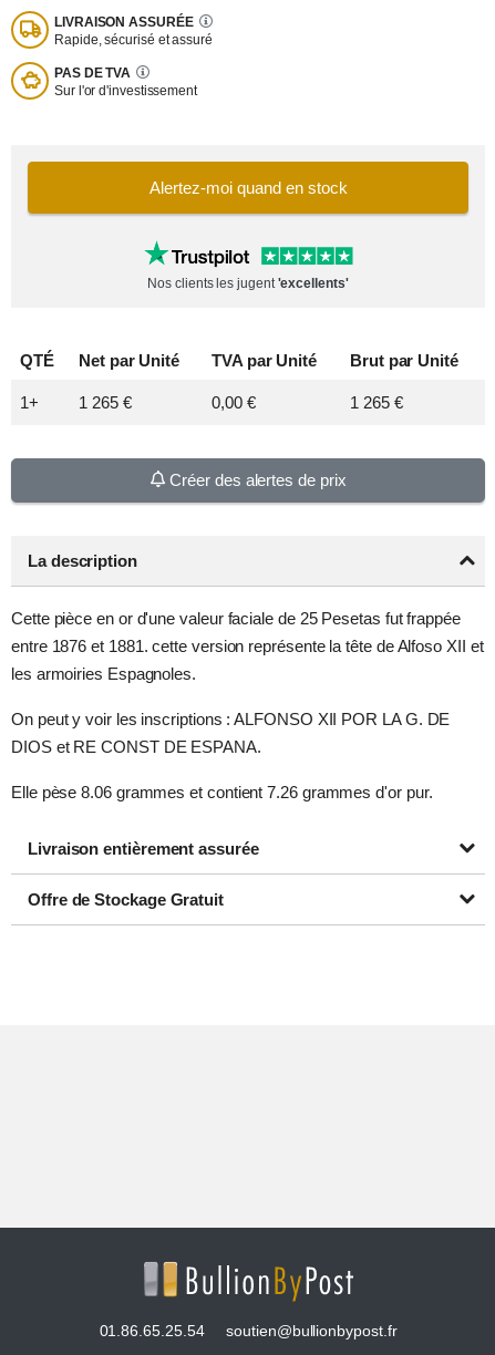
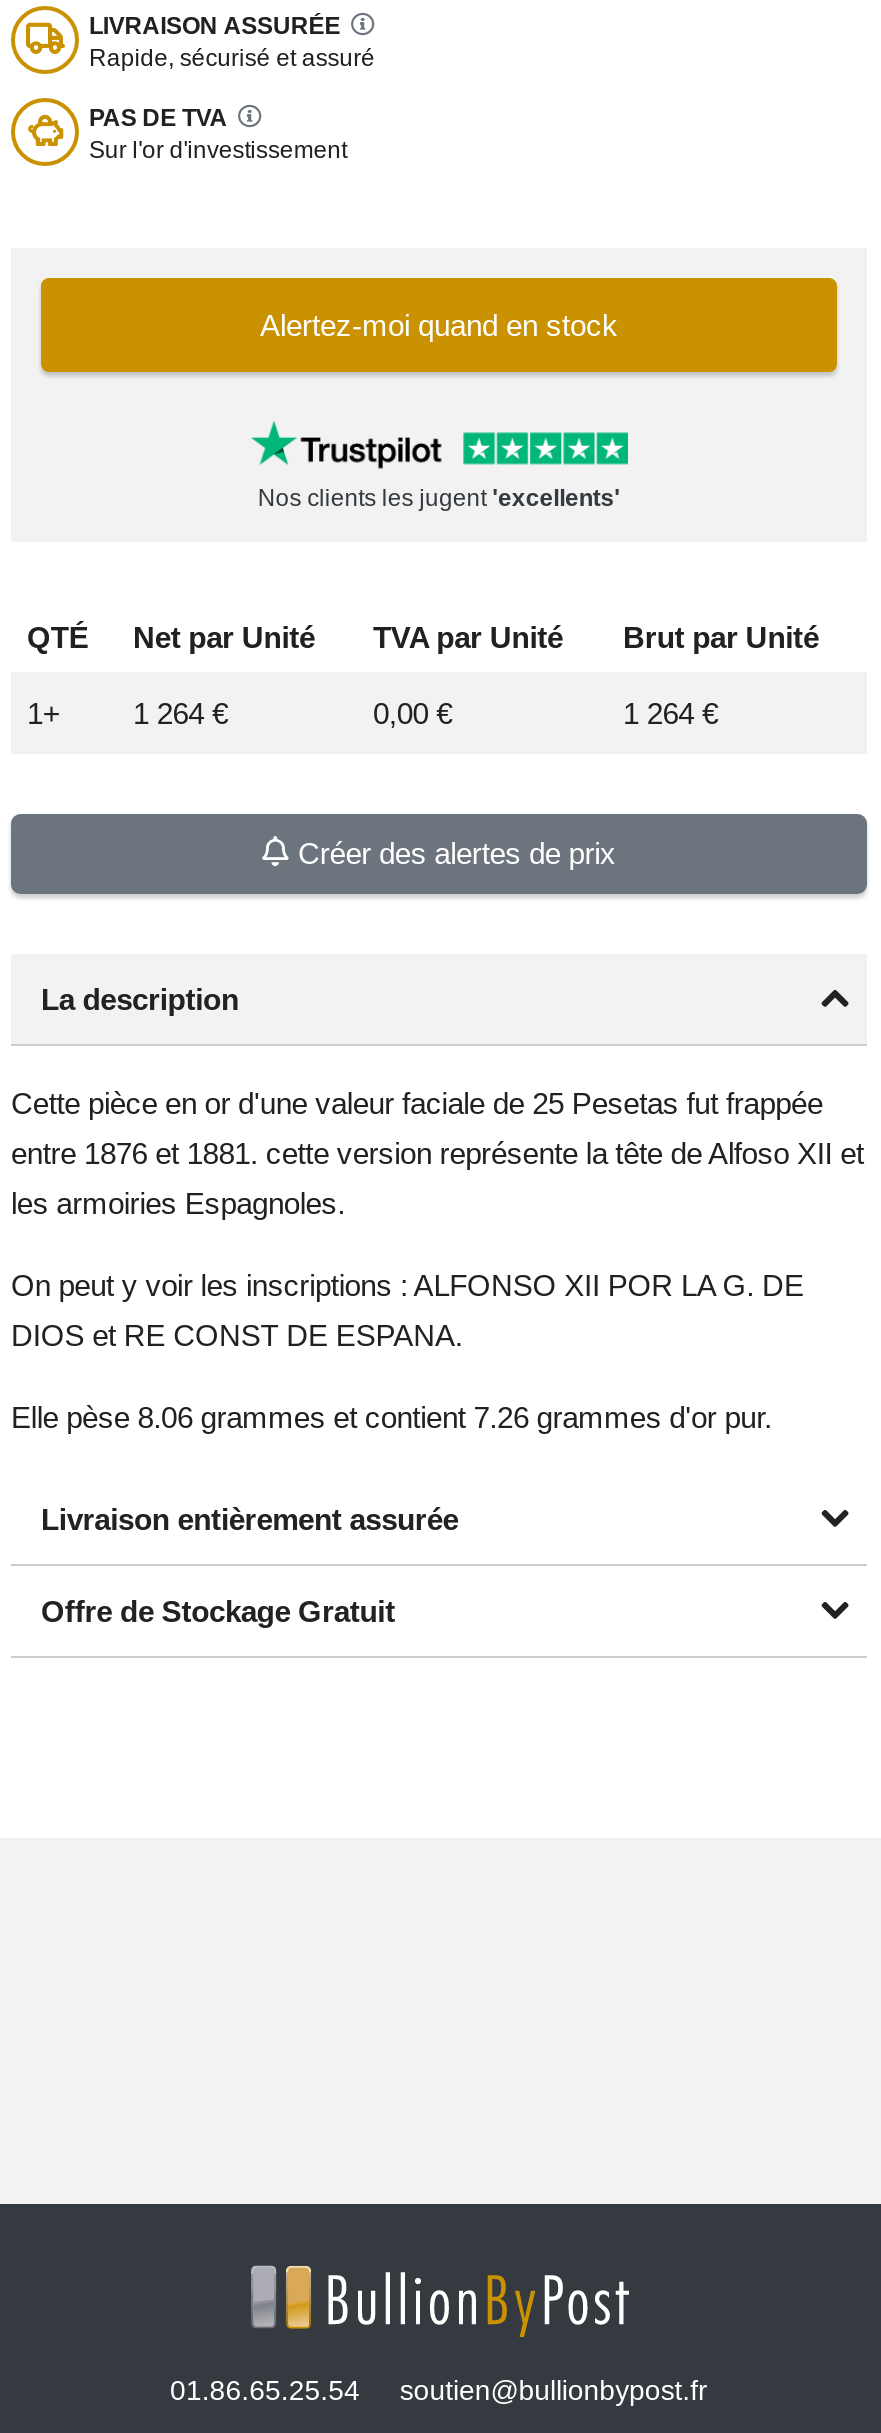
- 1 265 €
+ 1 264 €

- 1 265 €
+ 1 264 €
